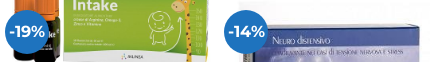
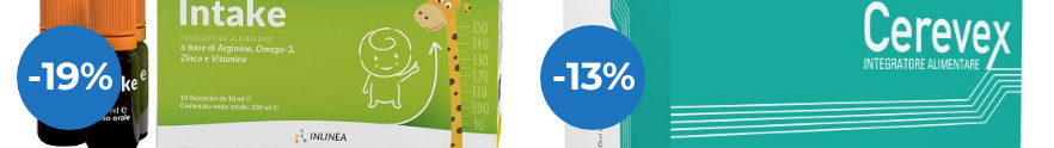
- -14%
+ -13%
